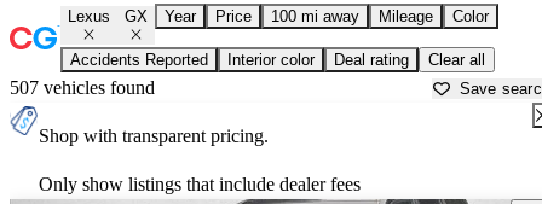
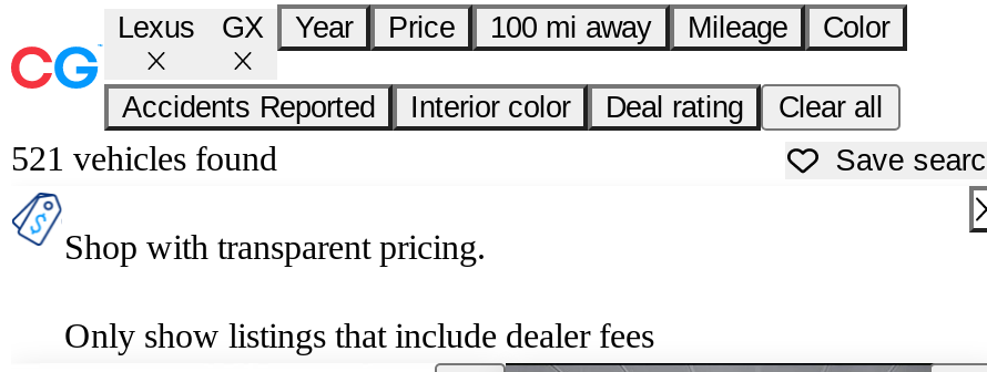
- 507 vehicles found
+ 521 vehicles found
